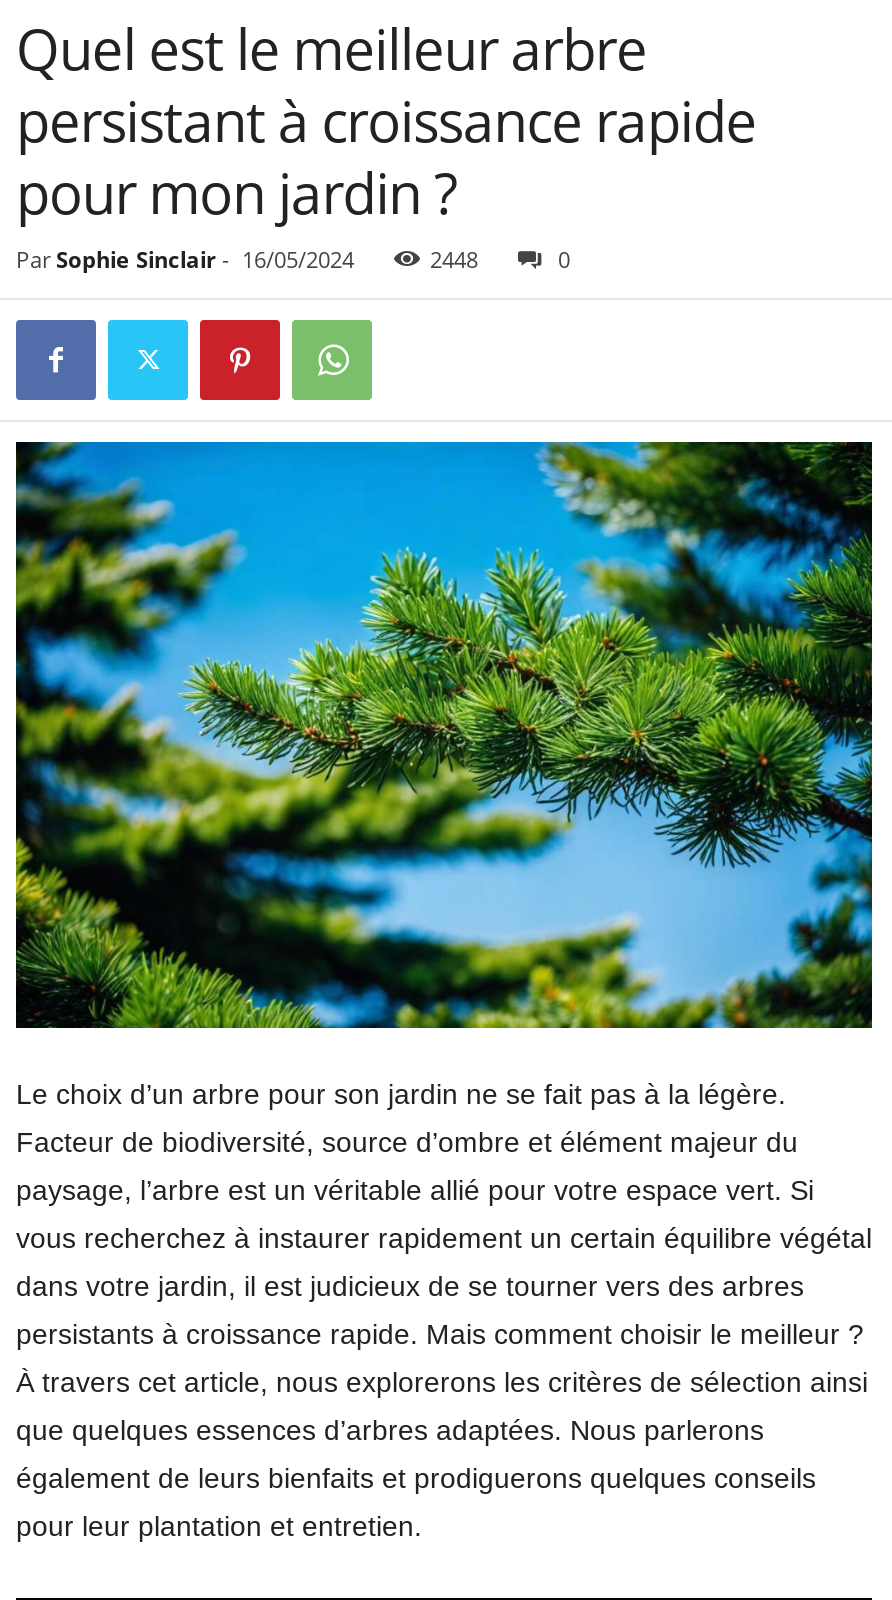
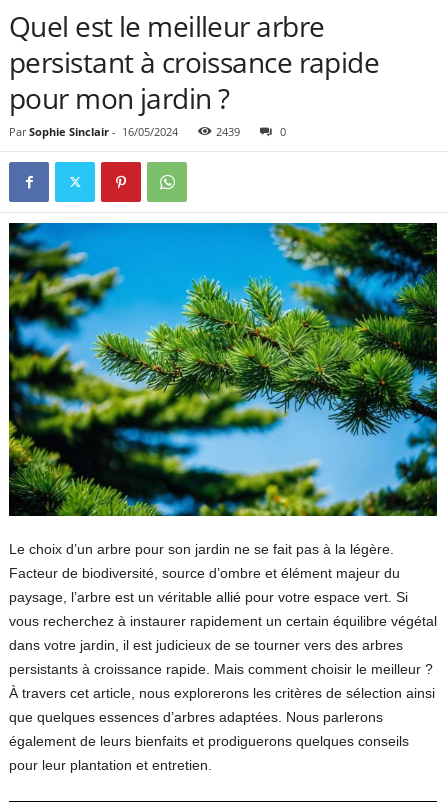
- 2448
+ 2439
